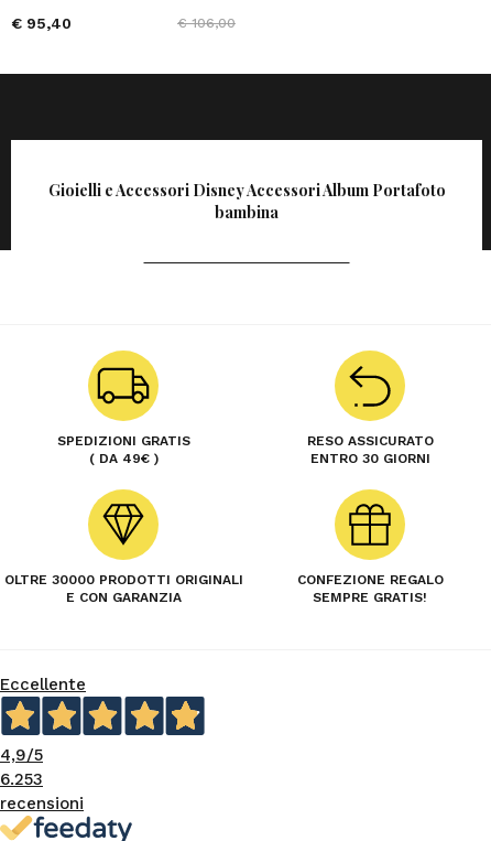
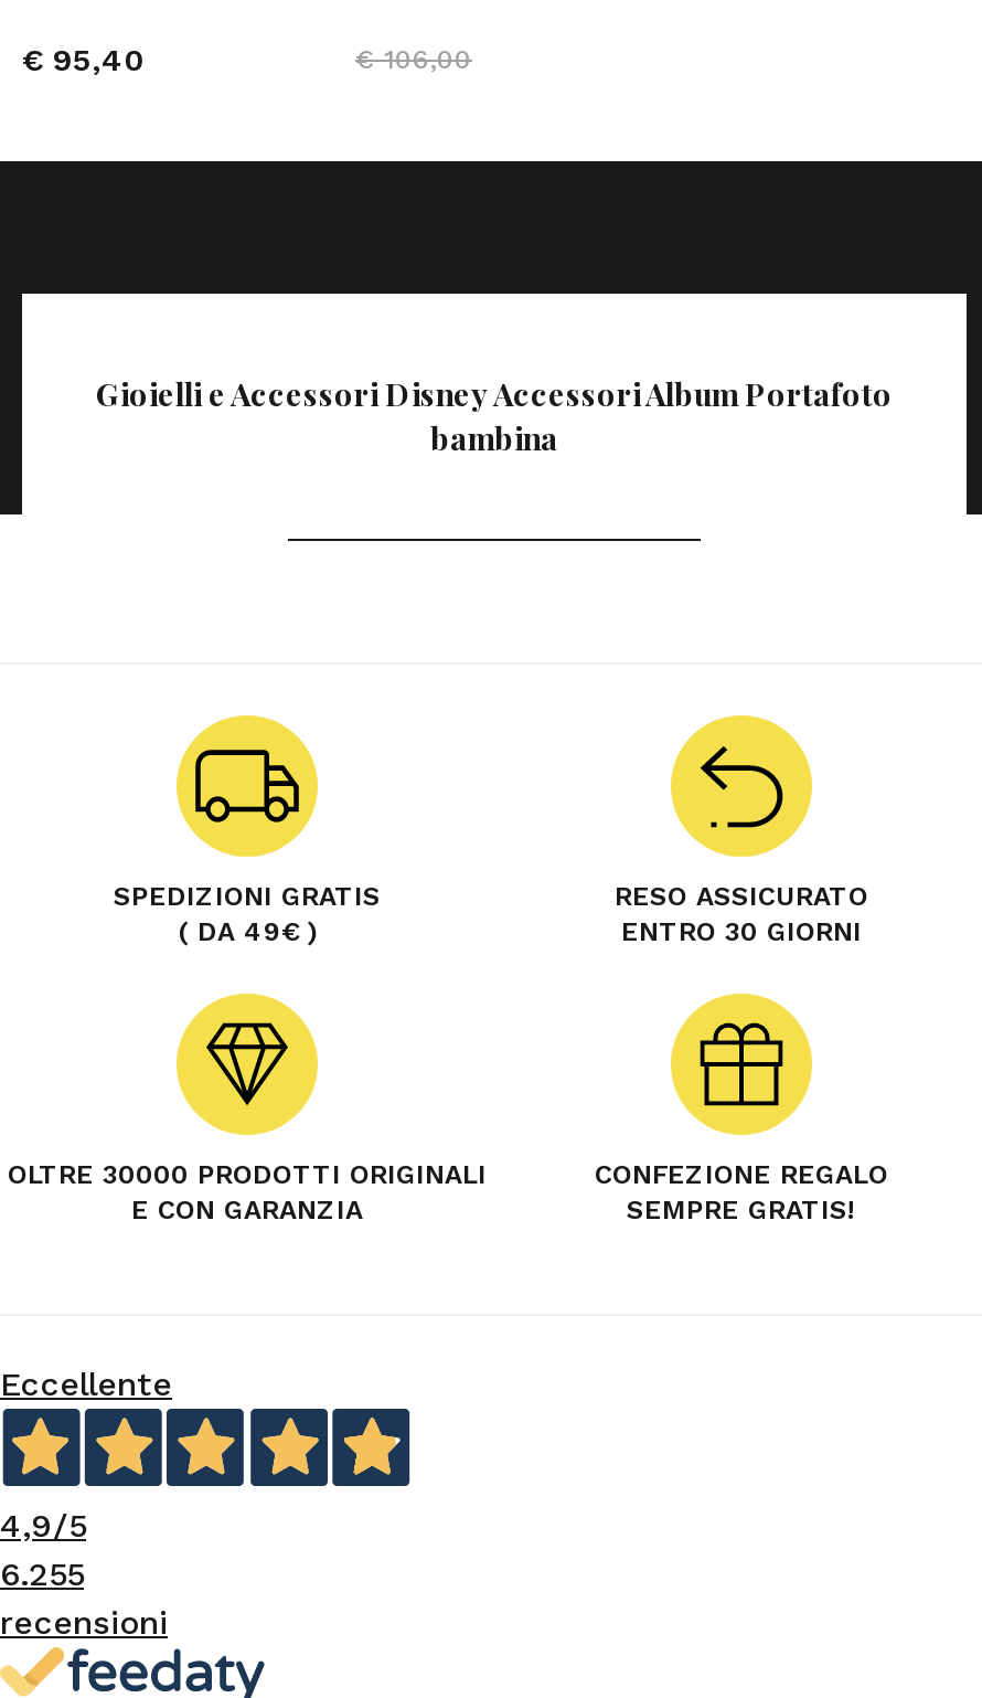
- 6.253
+ 6.255
